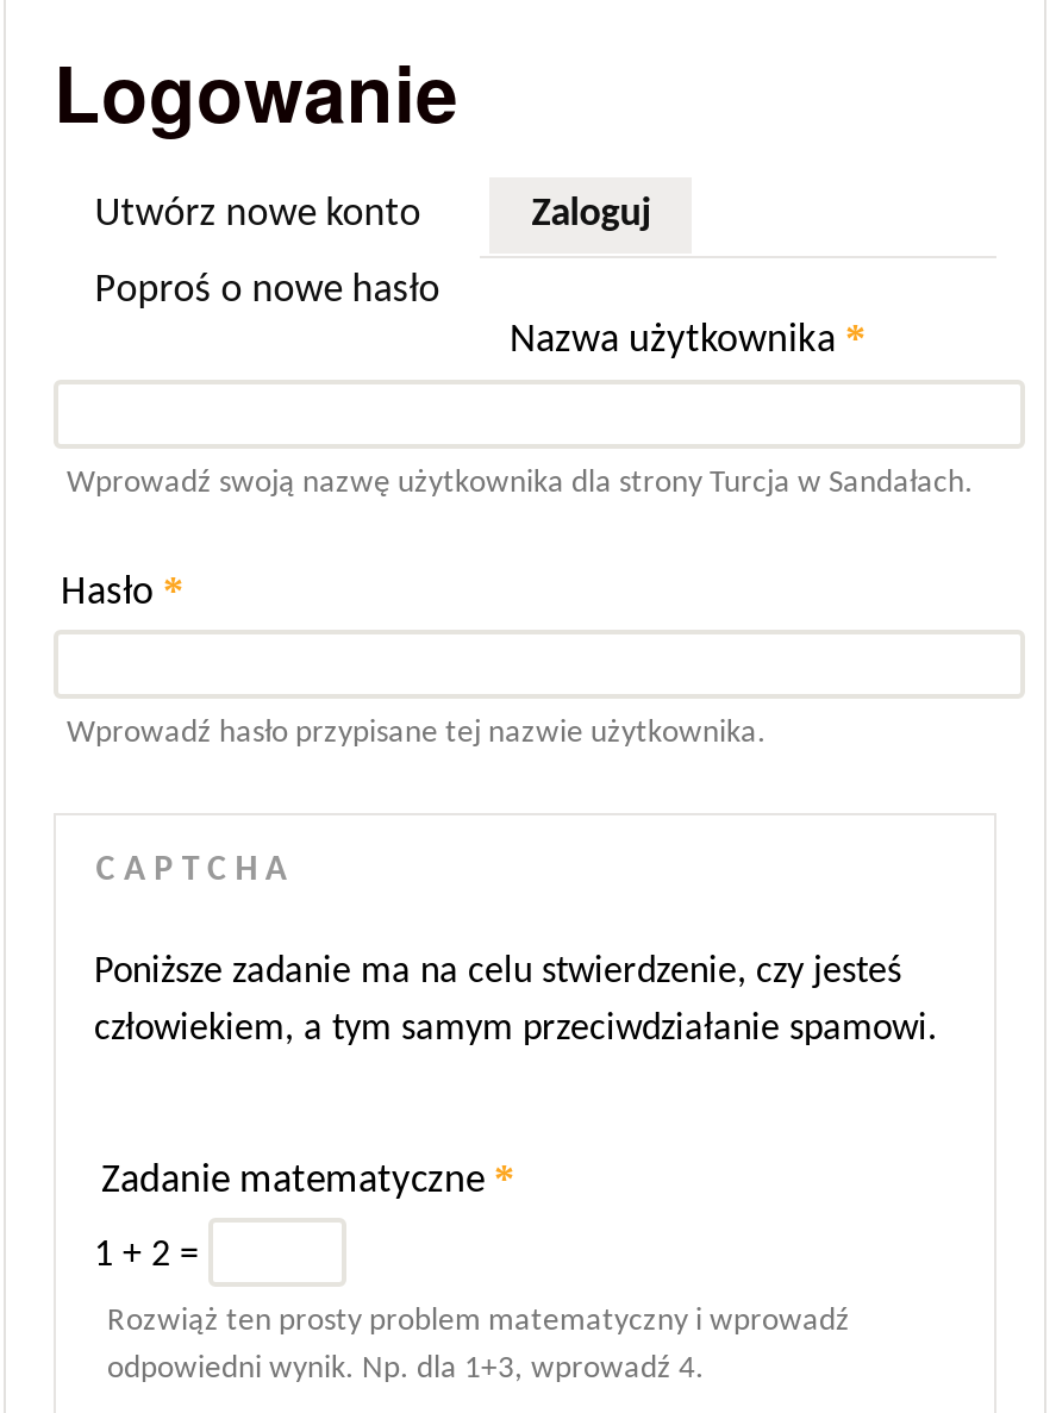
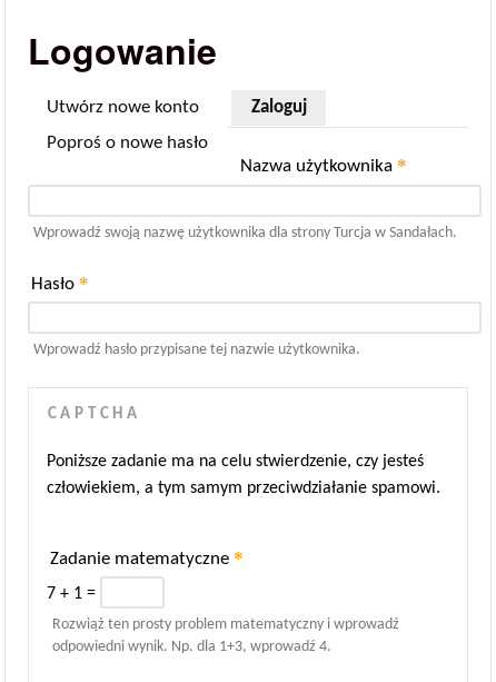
- 1 + 2 =
+ 7 + 1 =
